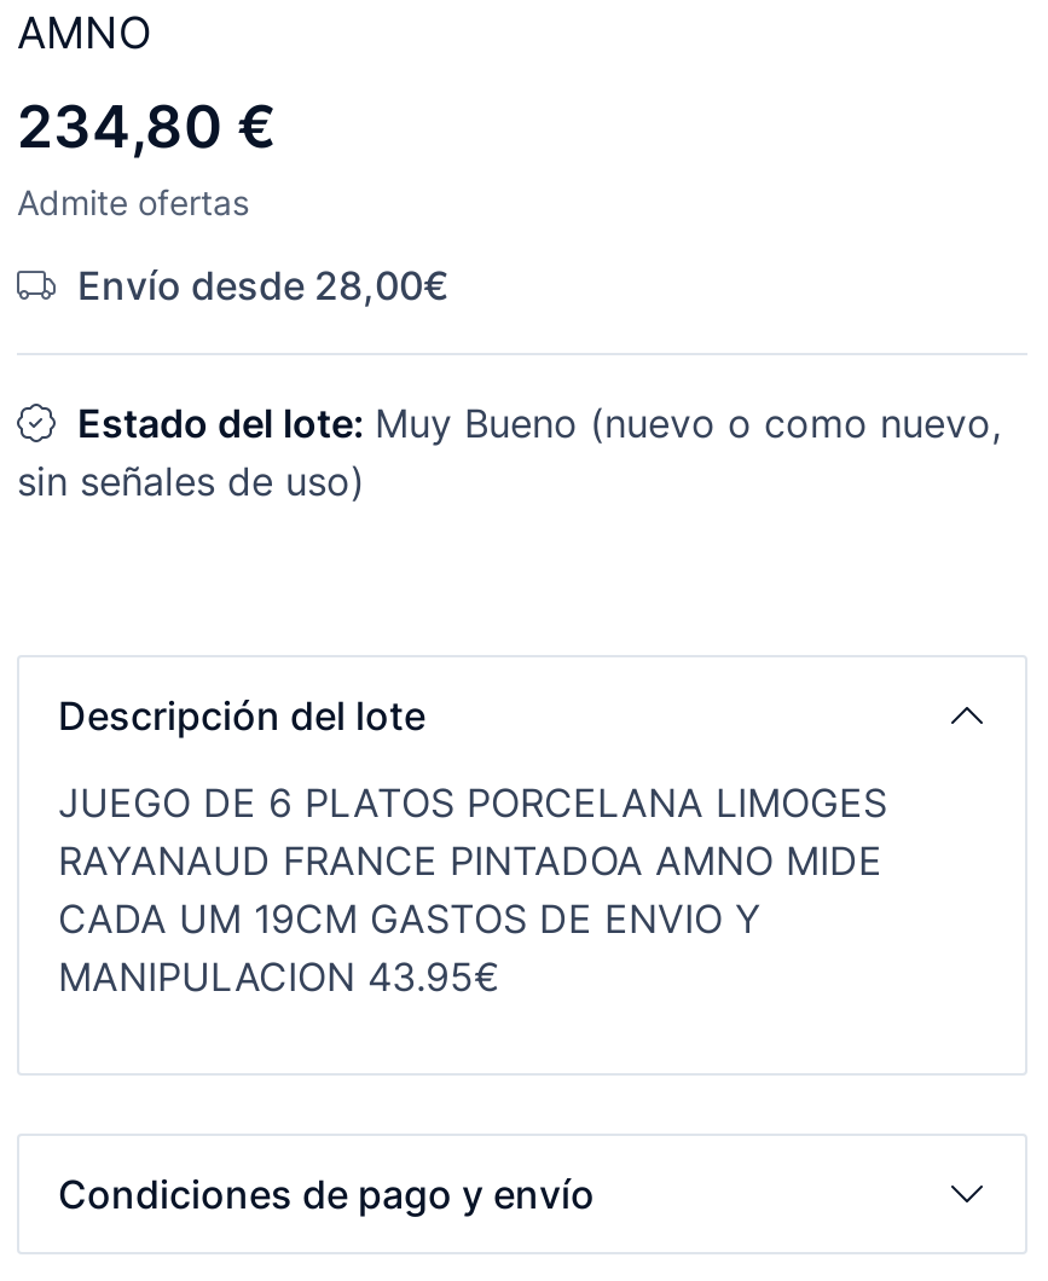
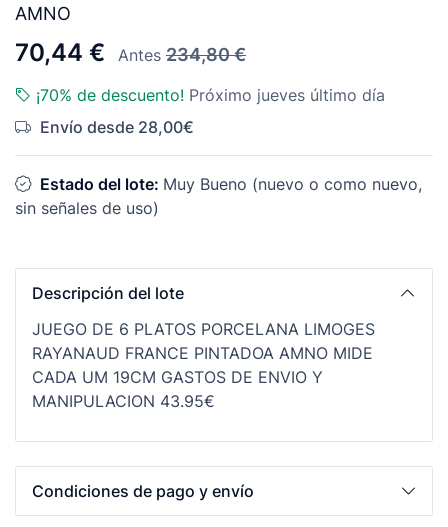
- 234,80 €
- Admite ofertas
+ 70,44 €
+ Antes 234,80 €
+ ¡70% de descuento! Próximo jueves último día
